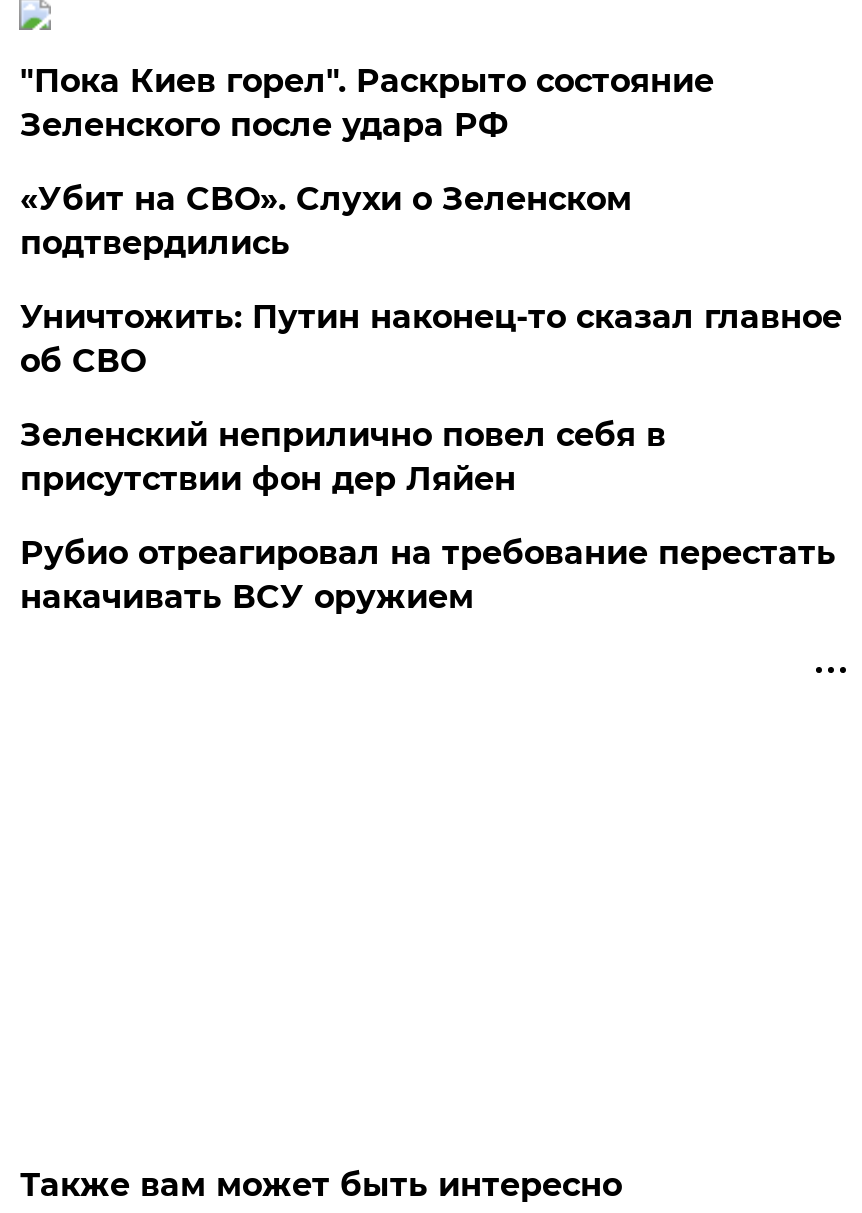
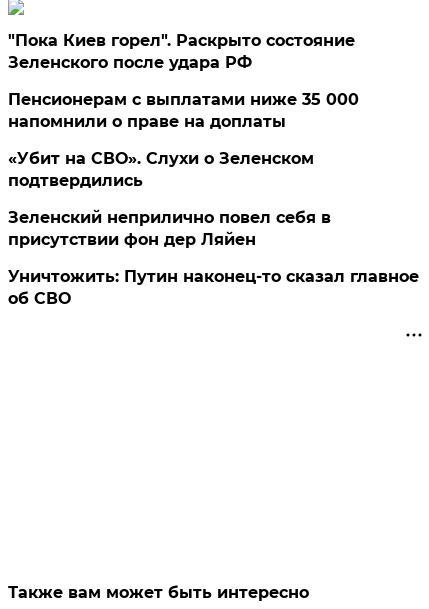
+ Пенсионерам с выплатами ниже 35 000
+ напомнили о праве на доплаты

moved down: «Убит на СВО». Слухи о Зеленском | подтвердились

moved down: Уничтожить: Путин наконец-то сказал главное | об СВО

- Рубио отреагировал на требование перестать
- накачивать ВСУ оружием
